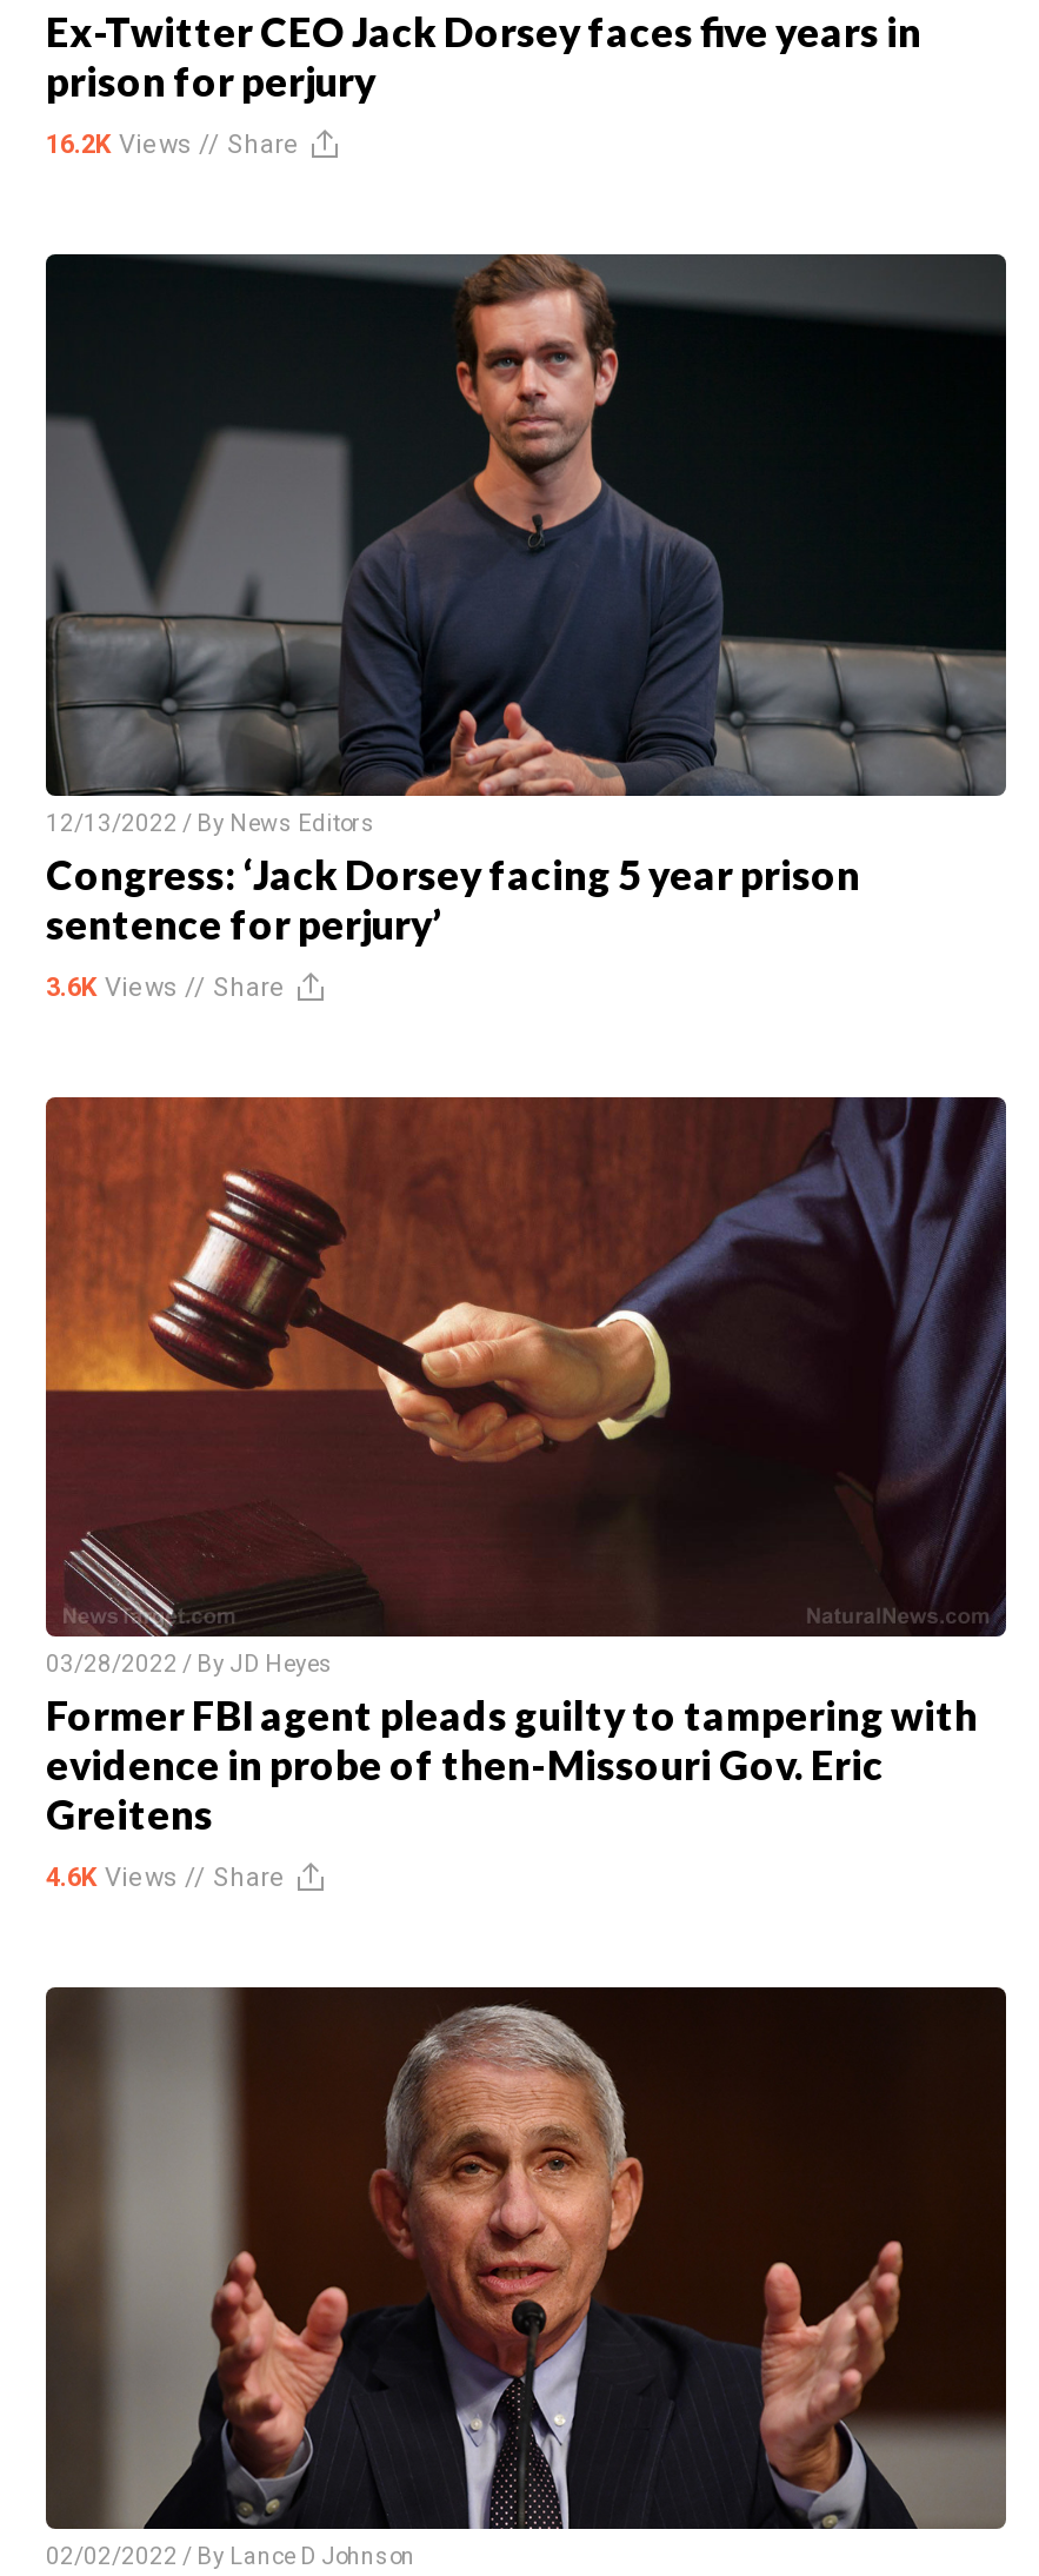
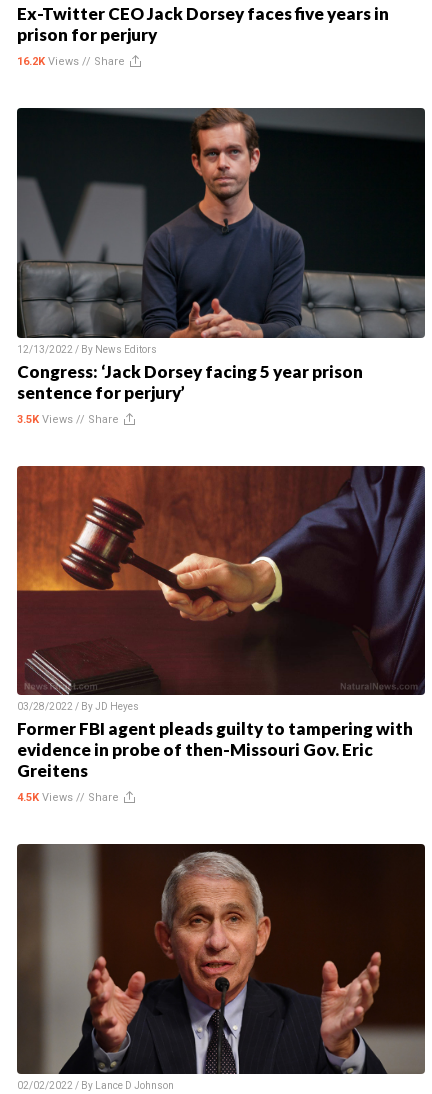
- 3.6K Views // Share
+ 3.5K Views // Share

- 4.6K Views // Share
+ 4.5K Views // Share
